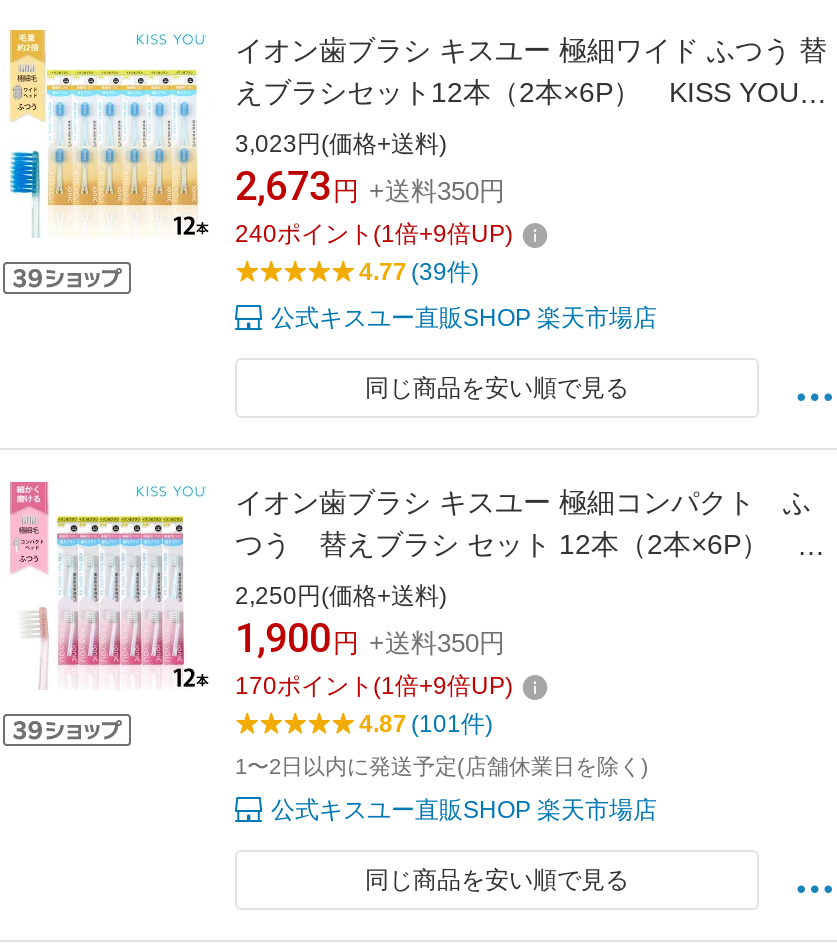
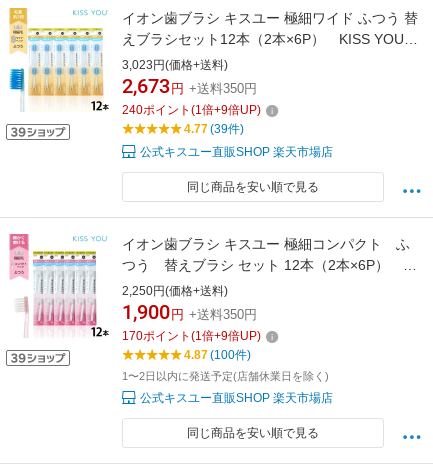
- 4.87 (101件)
+ 4.87 (100件)
